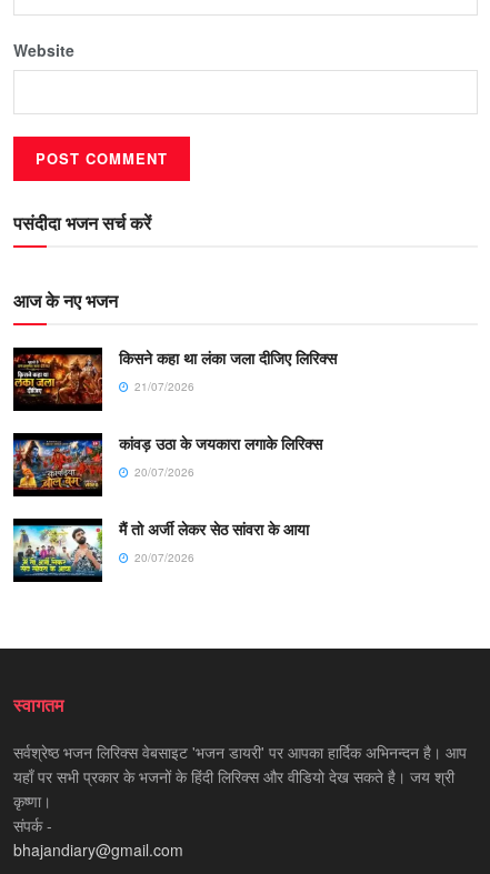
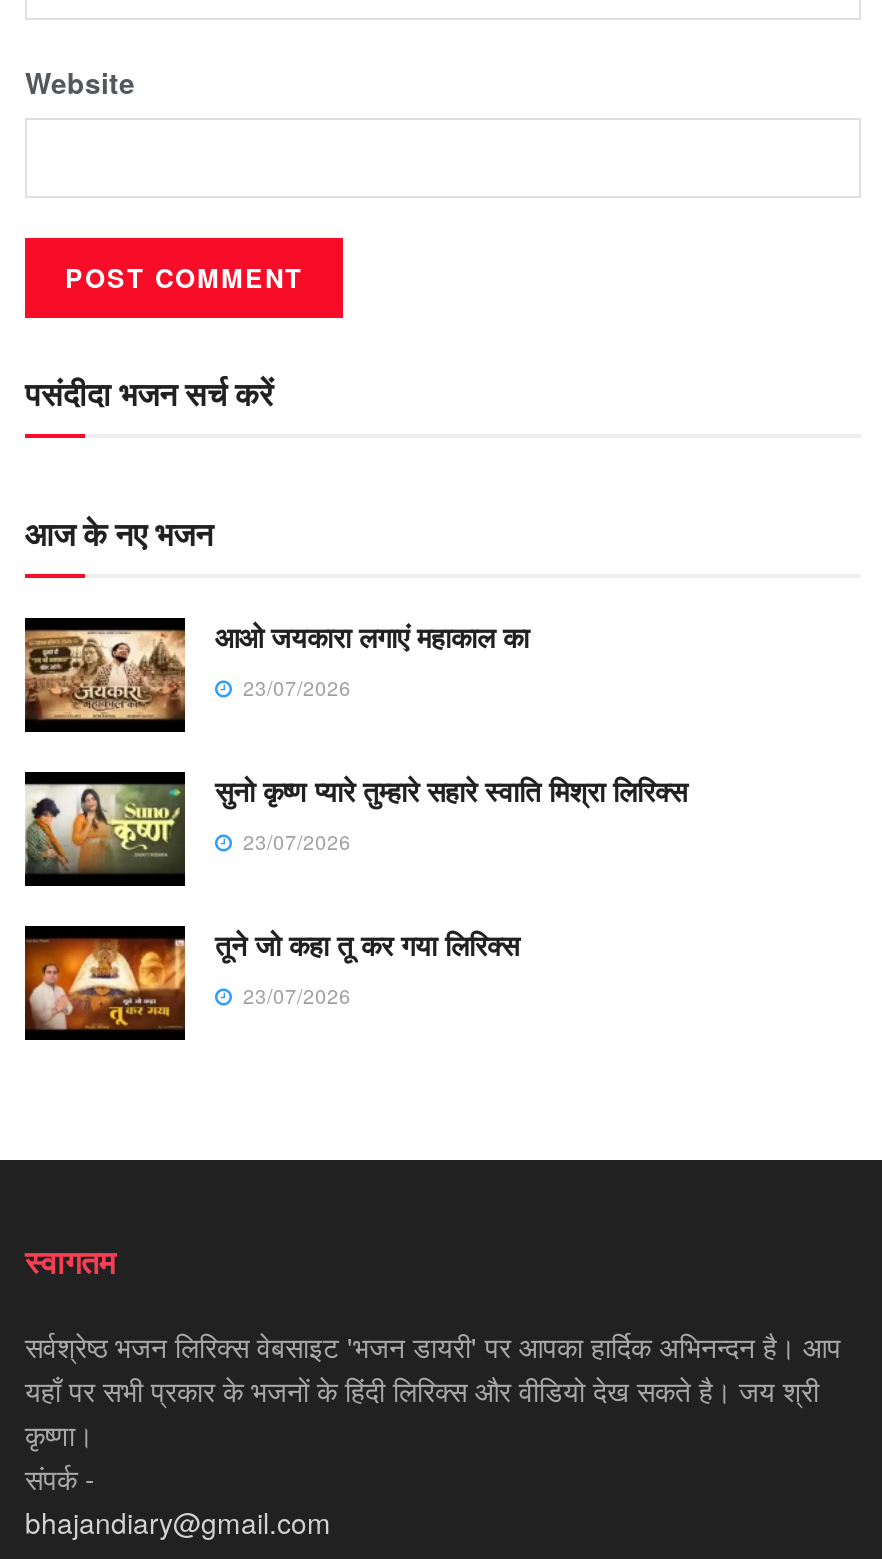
- [image]
- किसने कहा था लंका जला दीजिए लिरिक्स
- 21/07/2026
+ [image]
+ आओ जयकारा लगाएं महाकाल का
+ 23/07/2026

- [image]
- कांवड़ उठा के जयकारा लगाके लिरिक्स
- 20/07/2026
+ [image]
+ सुनो कृष्ण प्यारे तुम्हारे सहारे स्वाति मिश्रा लिरिक्स
+ 23/07/2026

- [image]
- मैं तो अर्जी लेकर सेठ सांवरा के आया
- 20/07/2026
+ [image]
+ तूने जो कहा तू कर गया लिरिक्स
+ 23/07/2026
